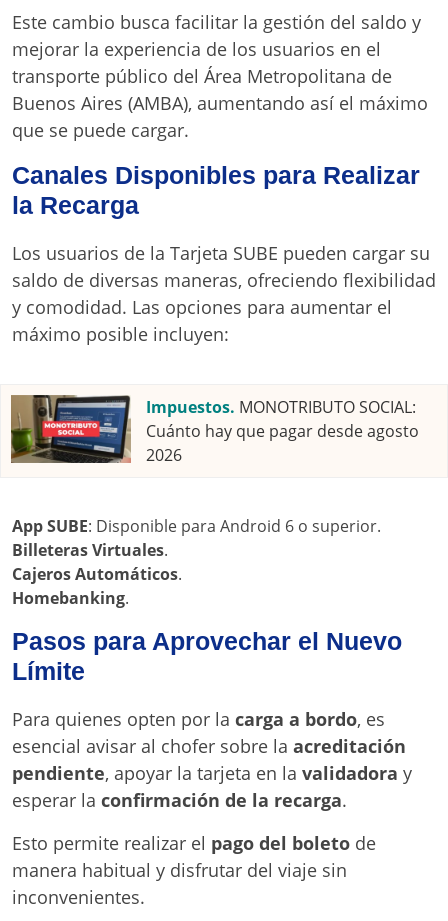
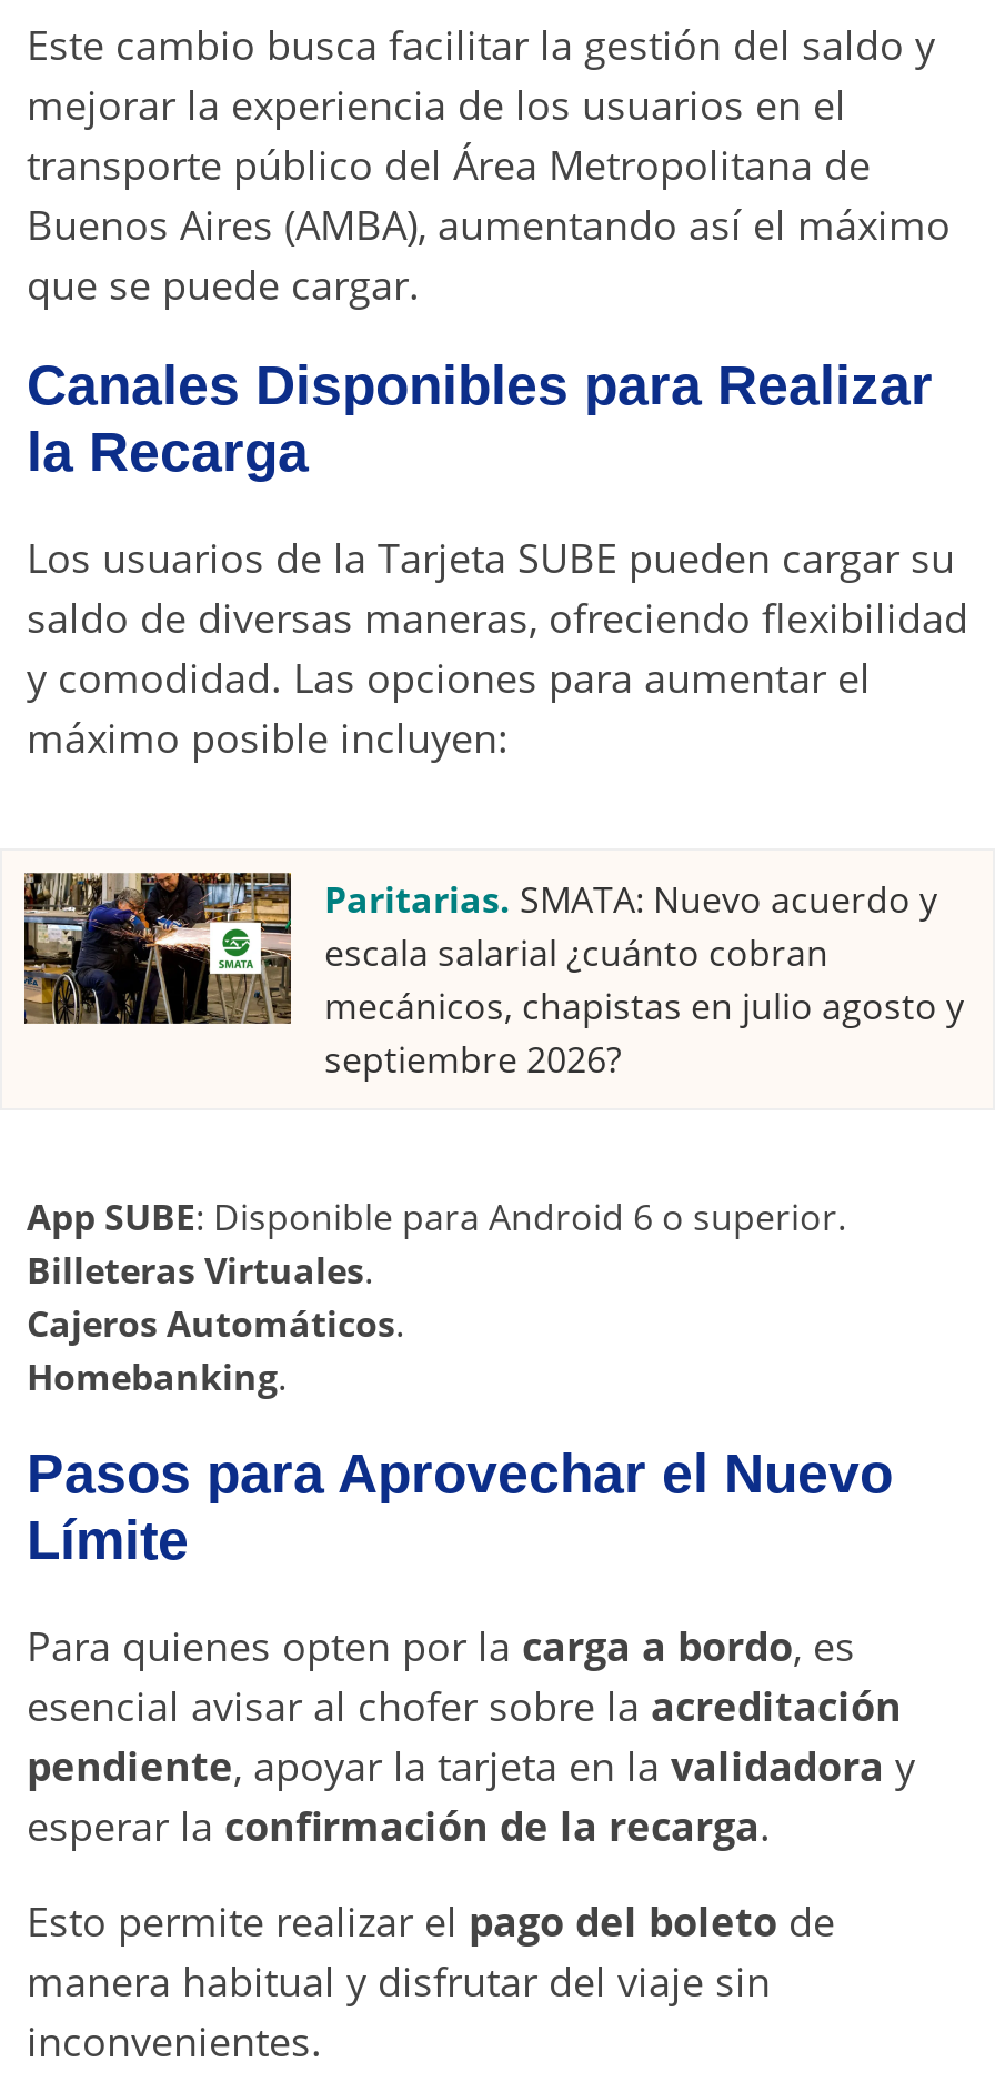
- [image]
- Impuestos. MONOTRIBUTO SOCIAL:
- Cuánto hay que pagar desde agosto
- 2026
+ [image]
+ Paritarias. SMATA: Nuevo acuerdo y
+ escala salarial ¿cuánto cobran
+ mecánicos, chapistas en julio agosto y
+ septiembre 2026?
